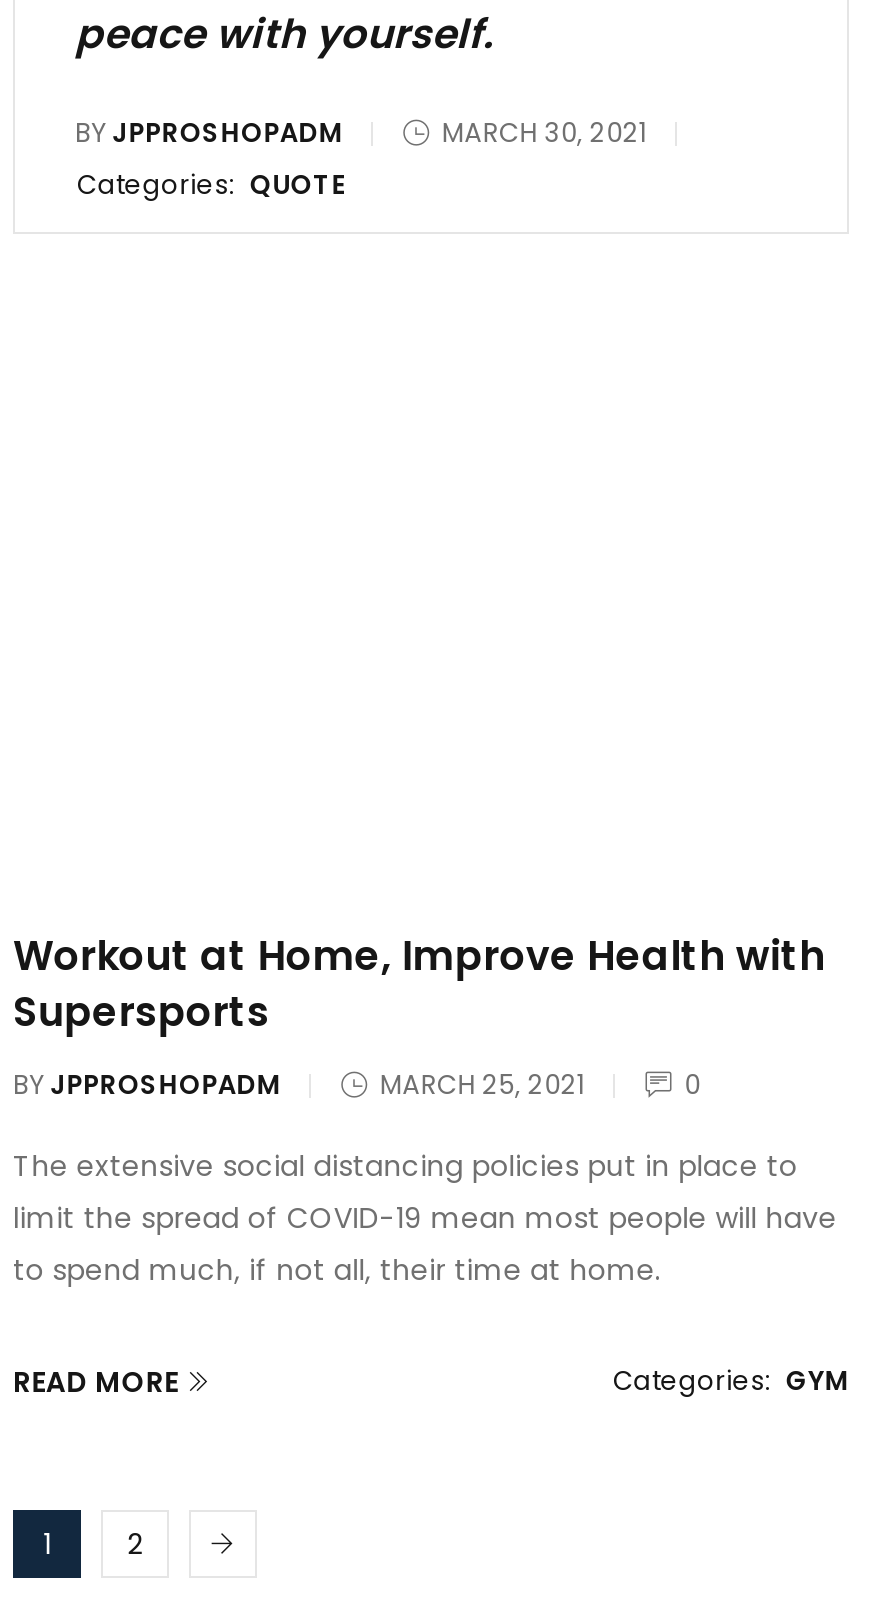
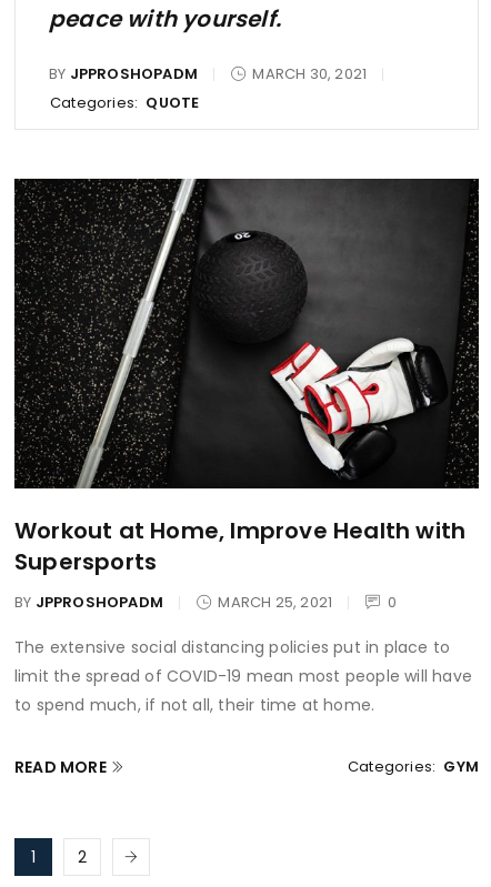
+ [image]
